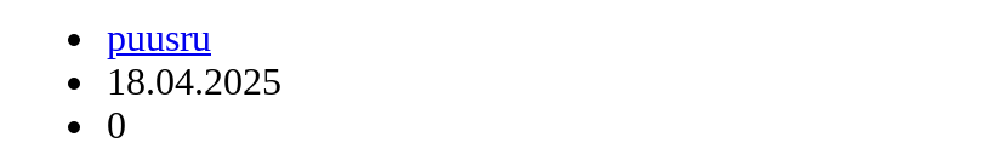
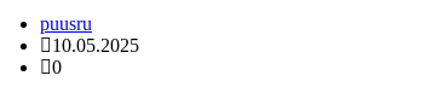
- 18.04.2025
+ 10.05.2025
